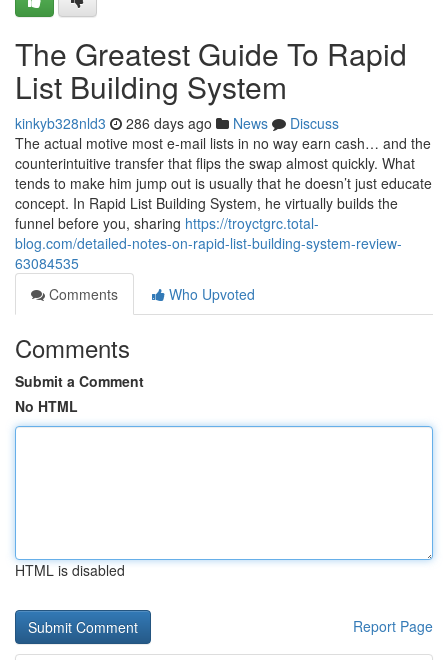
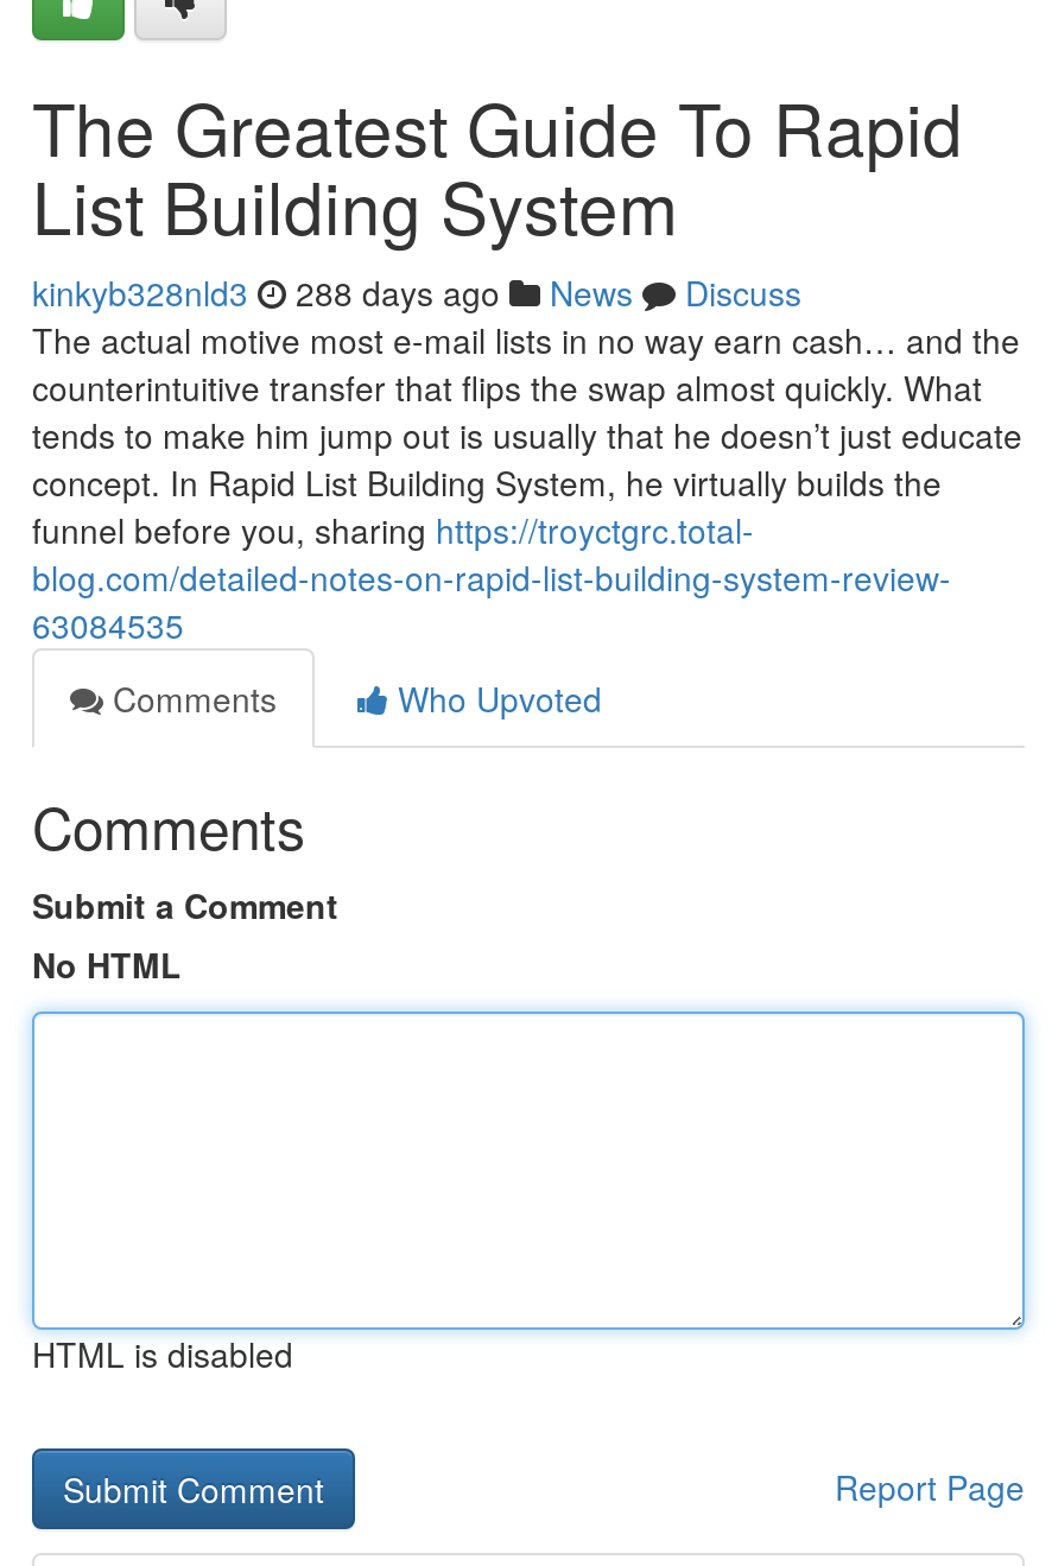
- kinkyb328nld3 286 days ago News Discuss
+ kinkyb328nld3 288 days ago News Discuss
